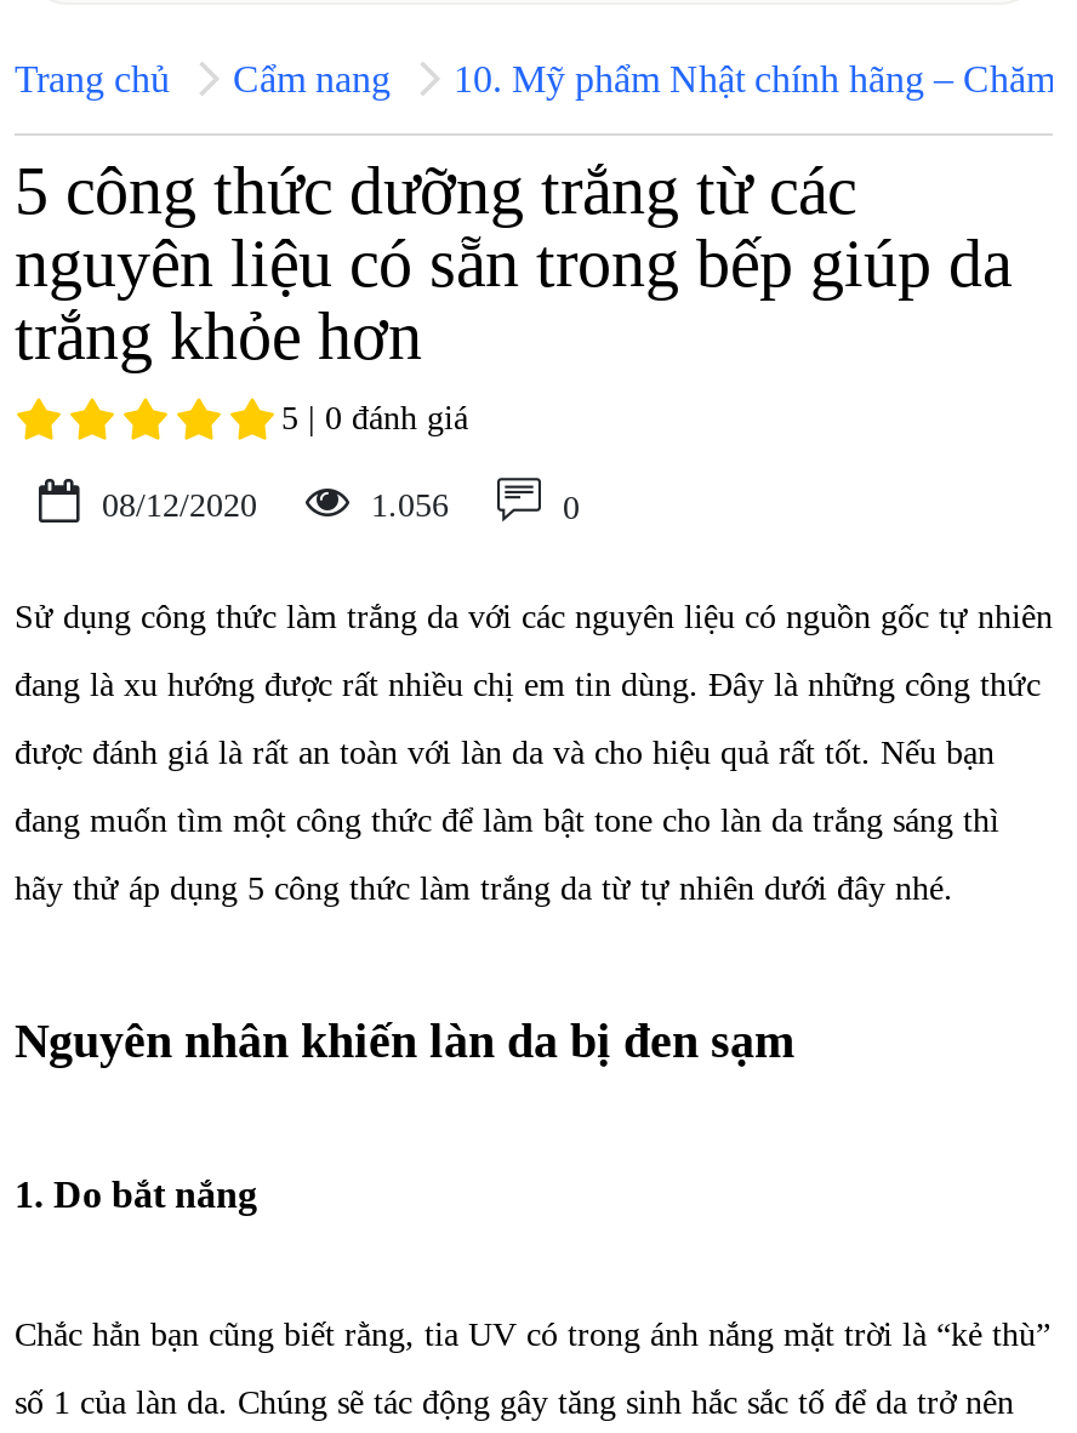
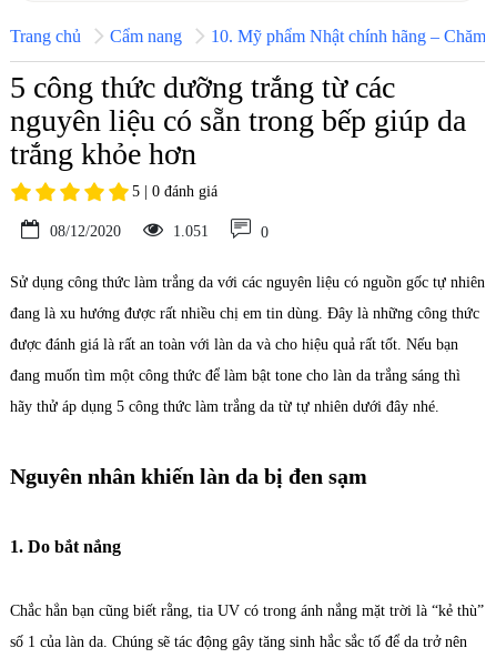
- 1.056
+ 1.051
